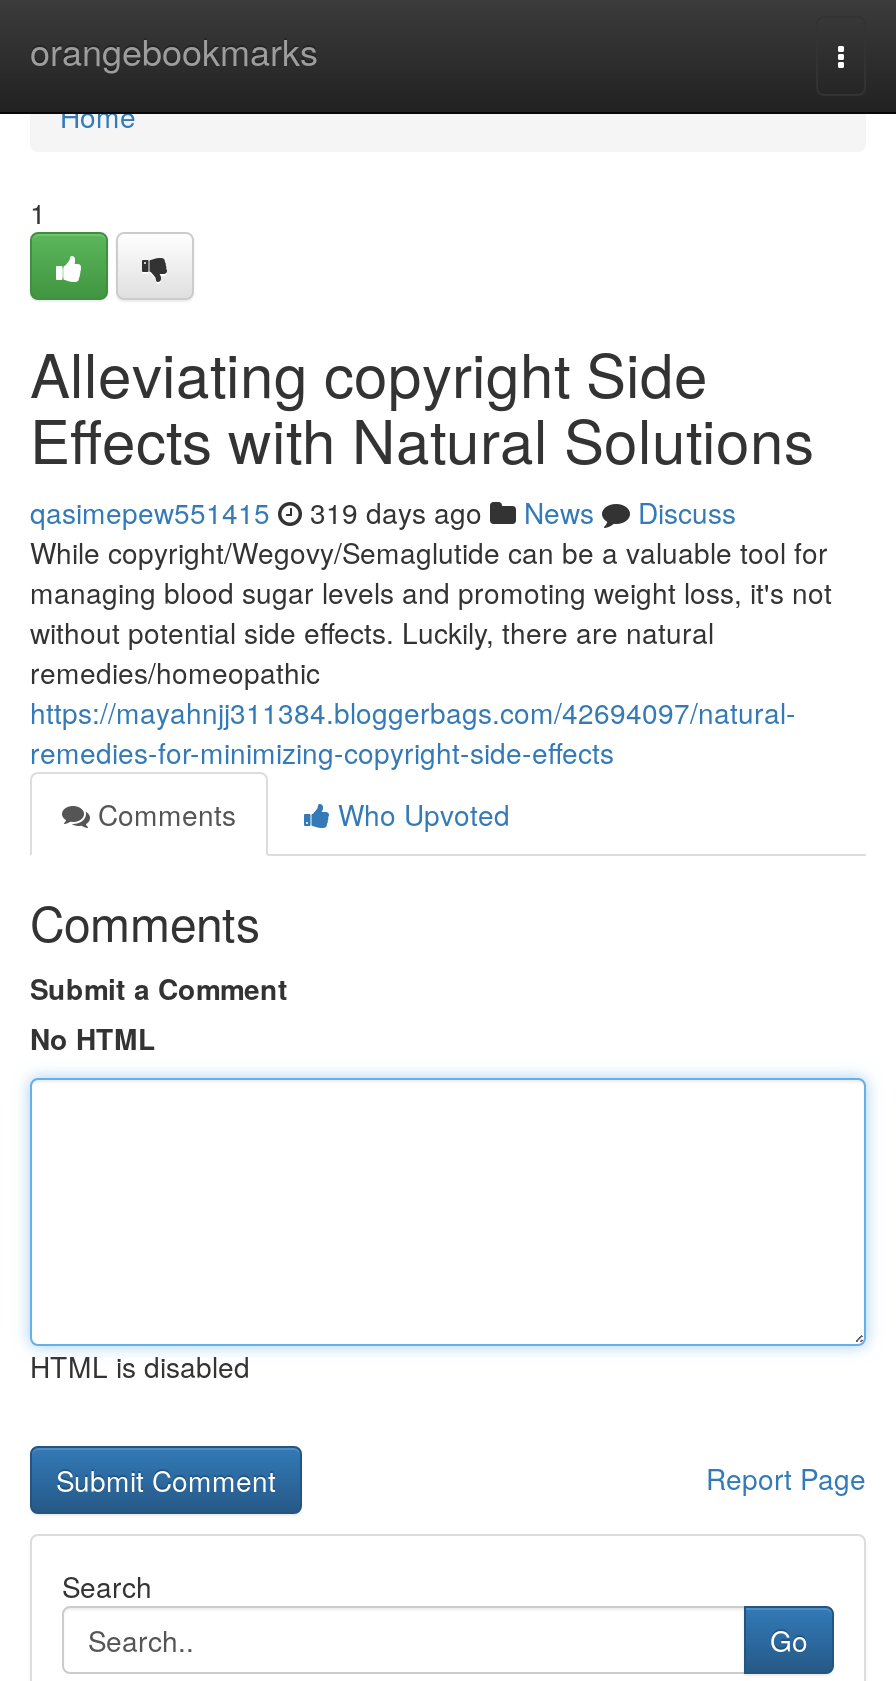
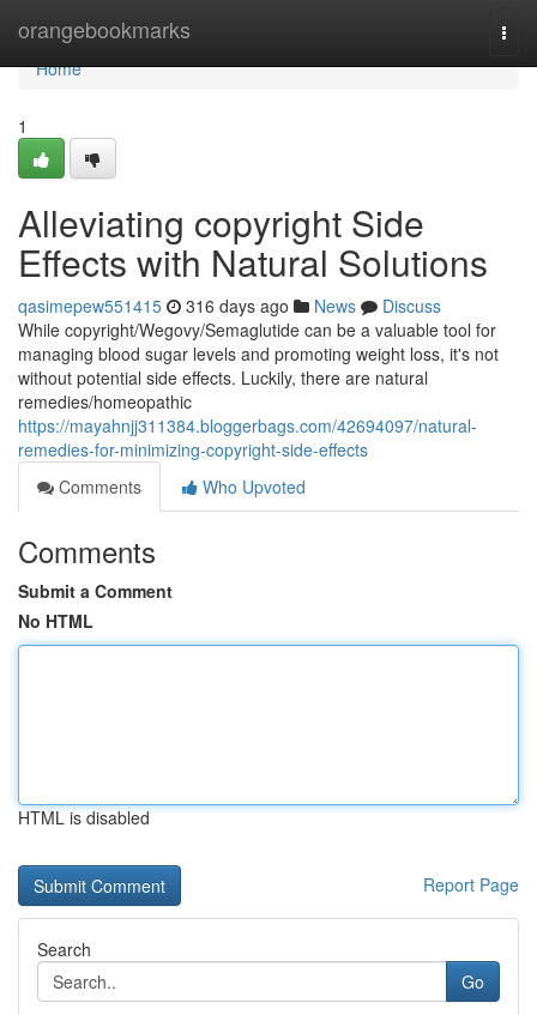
- qasimepew551415 319 days ago News Discuss
+ qasimepew551415 316 days ago News Discuss
